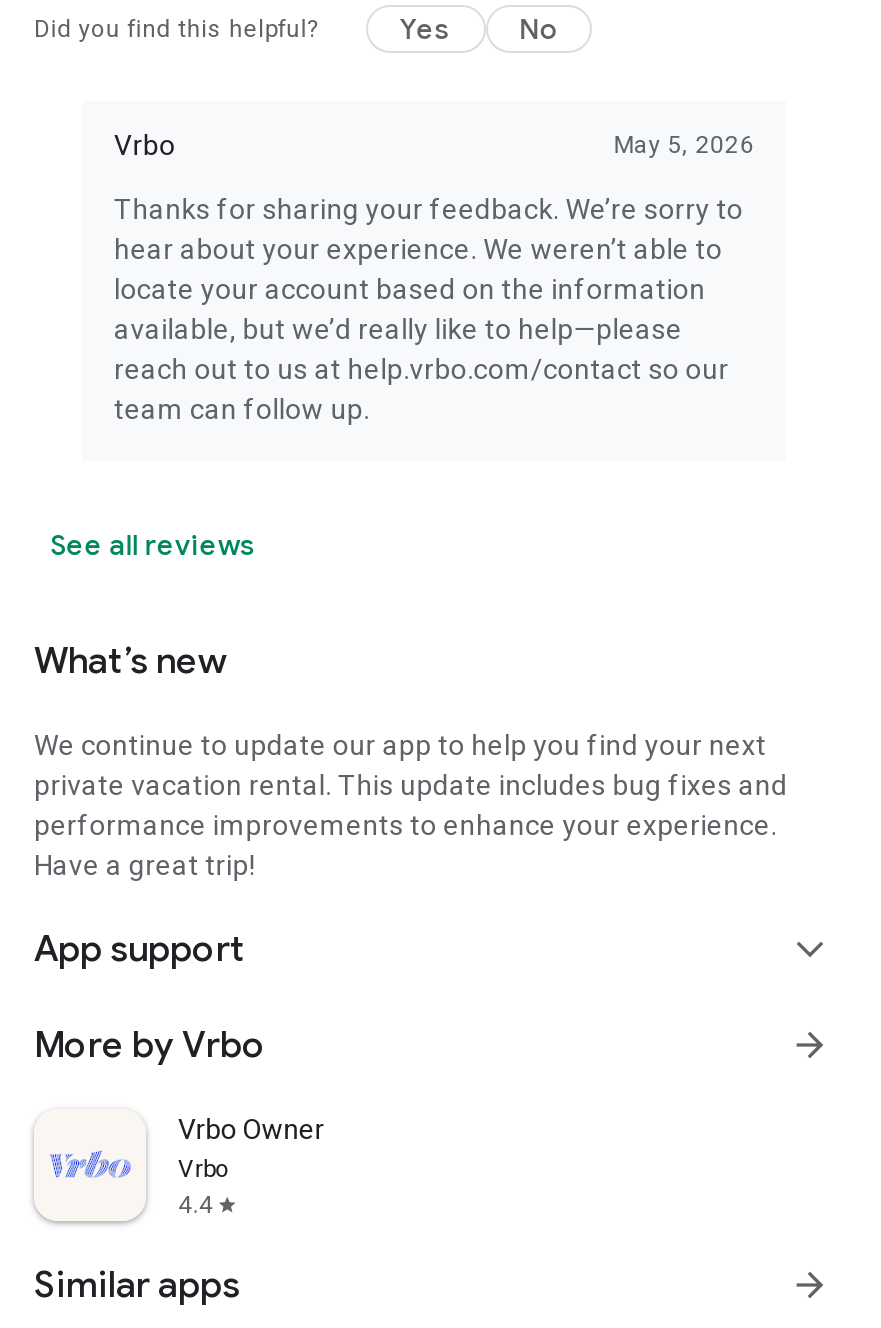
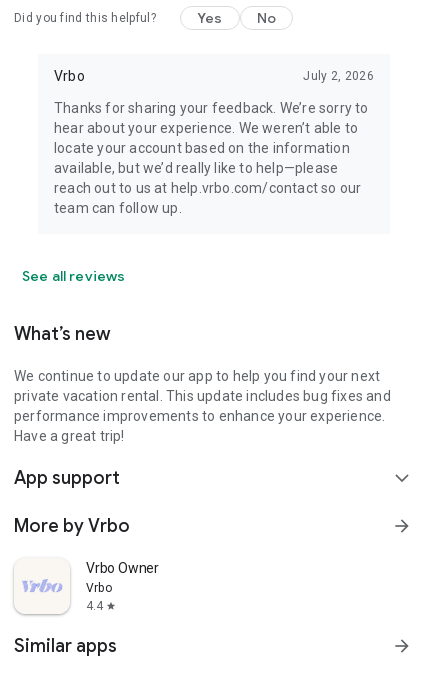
- May 5, 2026
+ July 2, 2026
